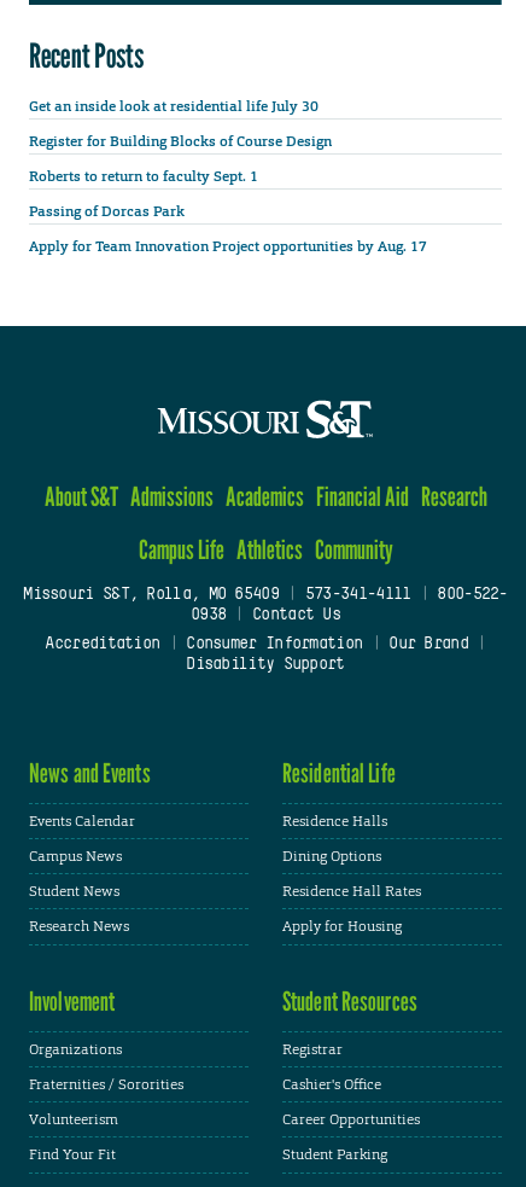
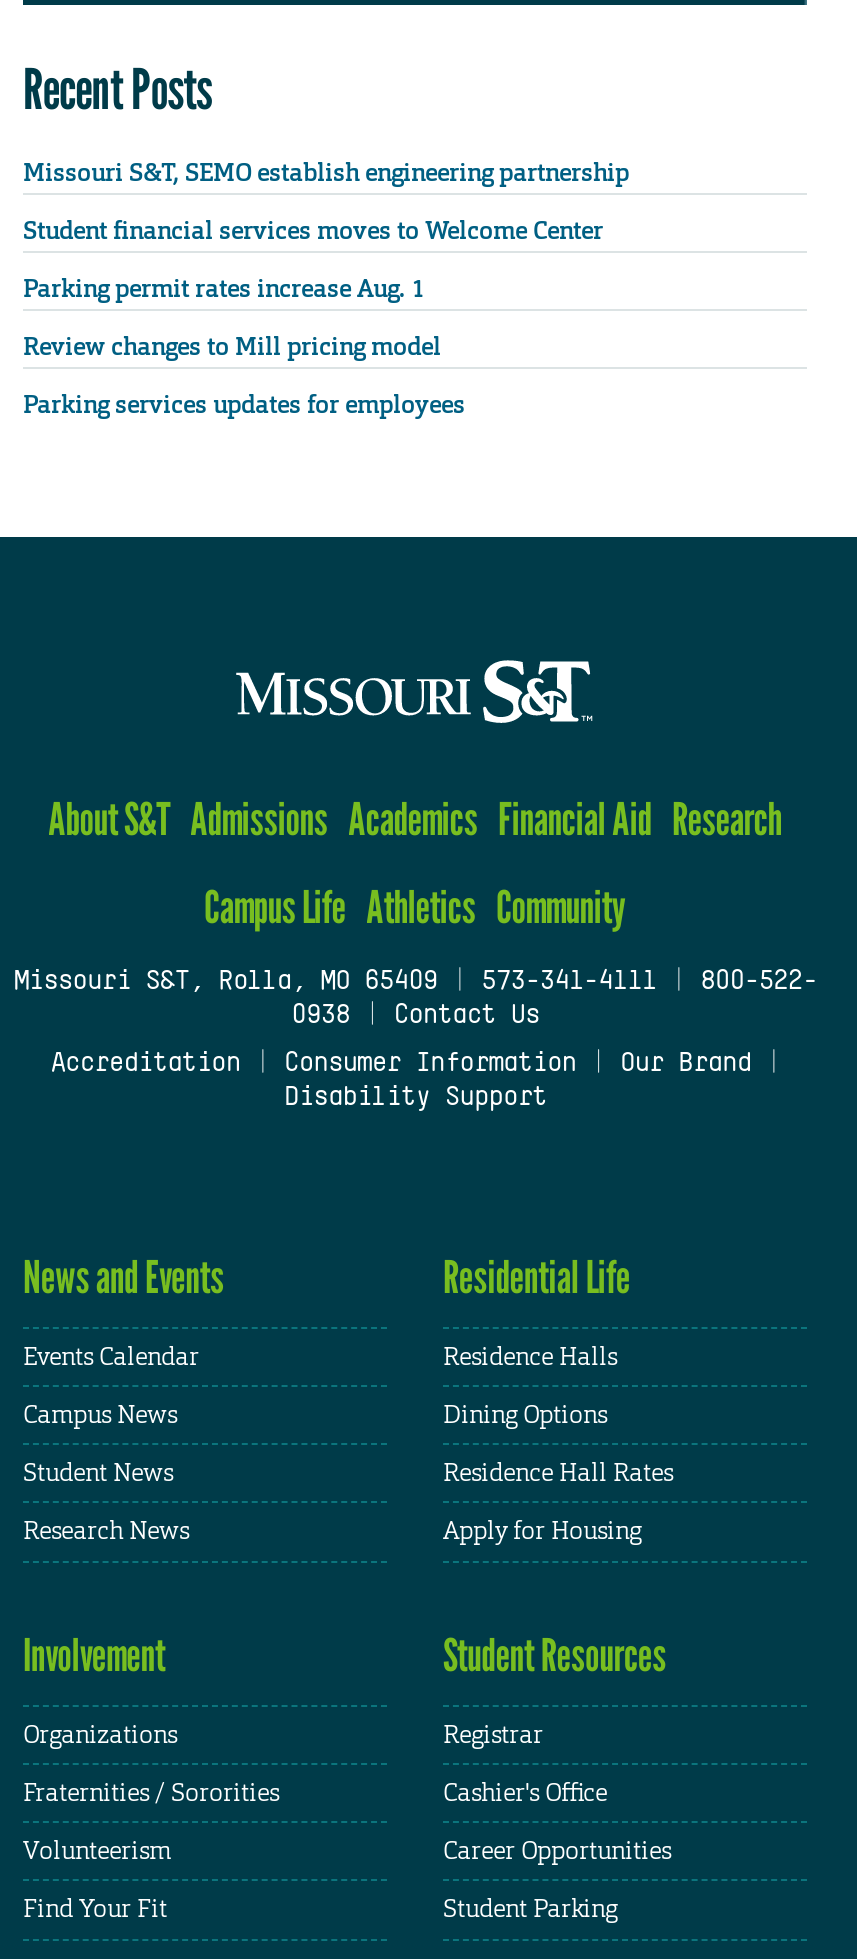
- Get an inside look at residential life July 30
+ Missouri S&T, SEMO establish engineering partnership

- Register for Building Blocks of Course Design
+ Student financial services moves to Welcome Center

- Roberts to return to faculty Sept. 1
+ Parking permit rates increase Aug. 1

- Passing of Dorcas Park
+ Review changes to Mill pricing model

- Apply for Team Innovation Project opportunities by Aug. 17
+ Parking services updates for employees
